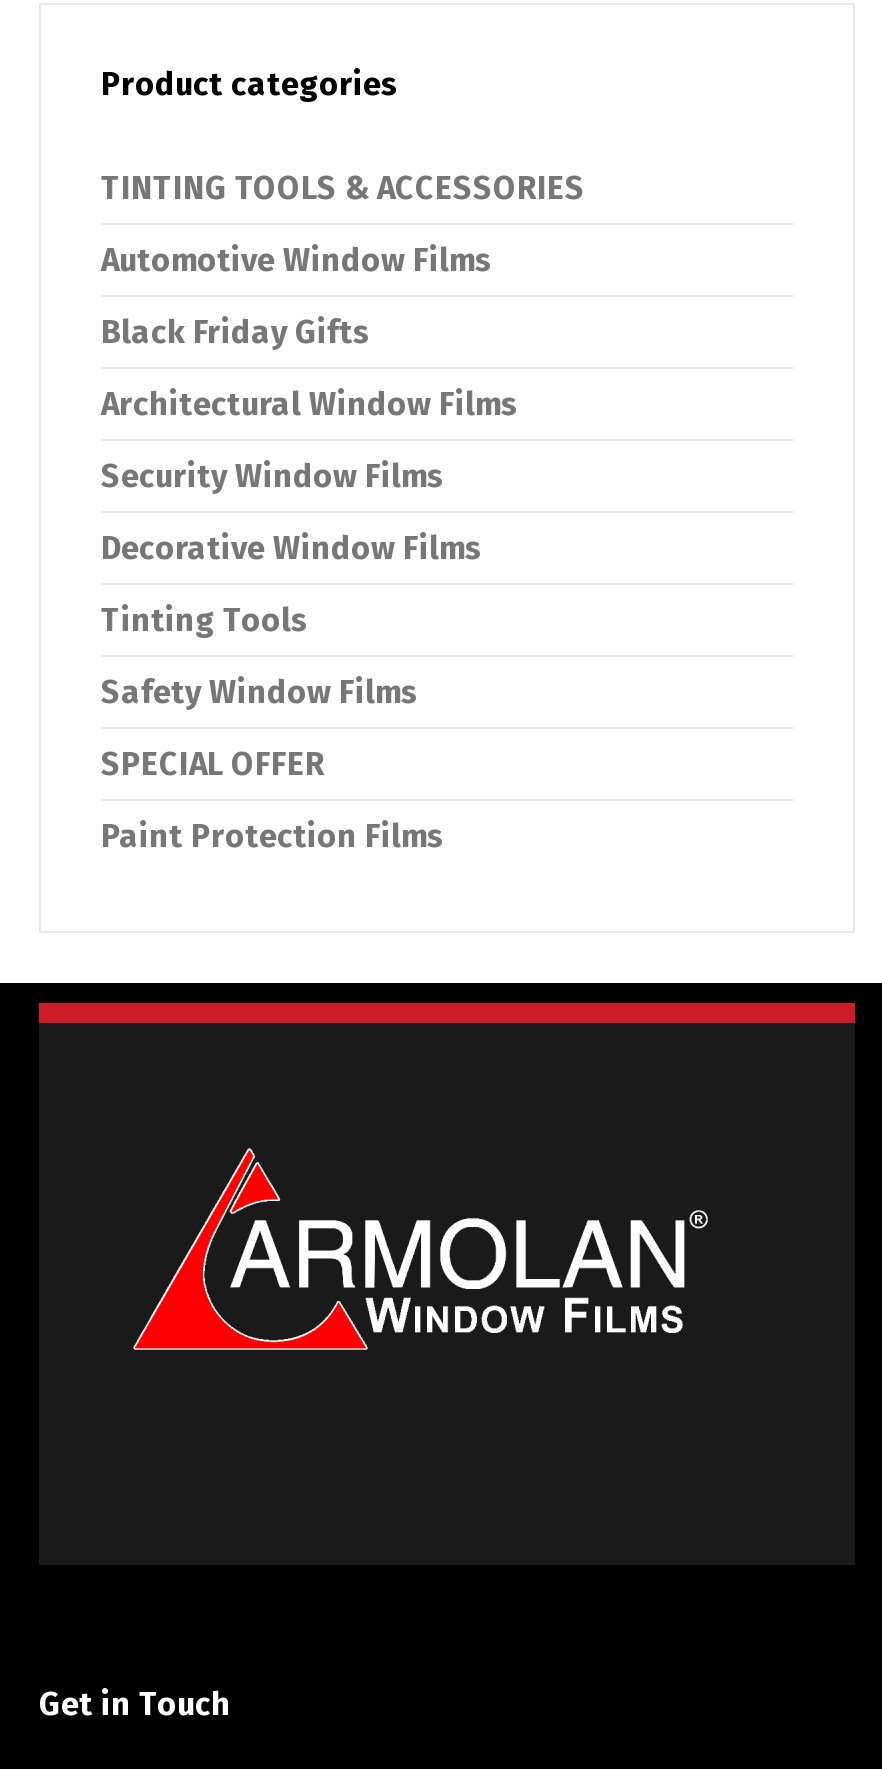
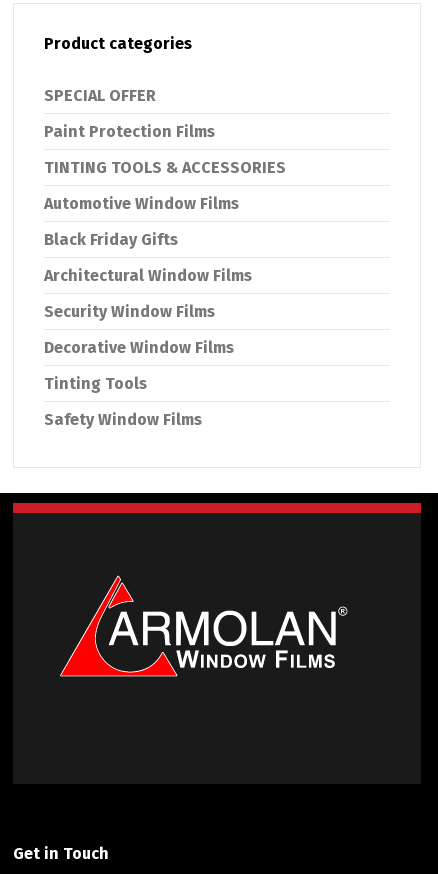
moved down: TINTING TOOLS & ACCESSORIES | Automotive Window Films | Black Friday Gifts | Architectural Window Films | Security Window Films | Decorative Window Films | Tinting Tools | Safety Window Films

moved up: SPECIAL OFFER | Paint Protection Films
